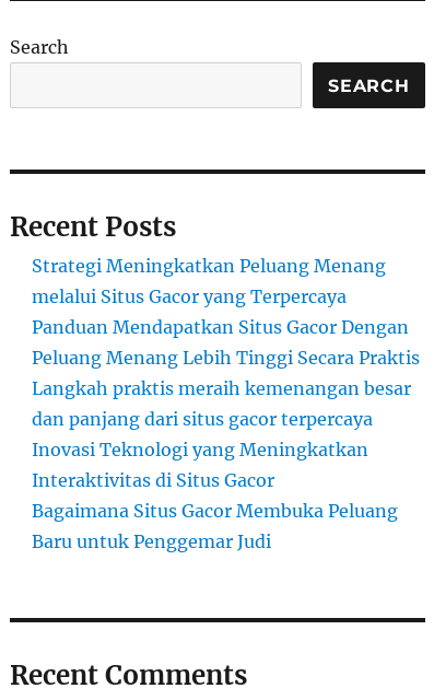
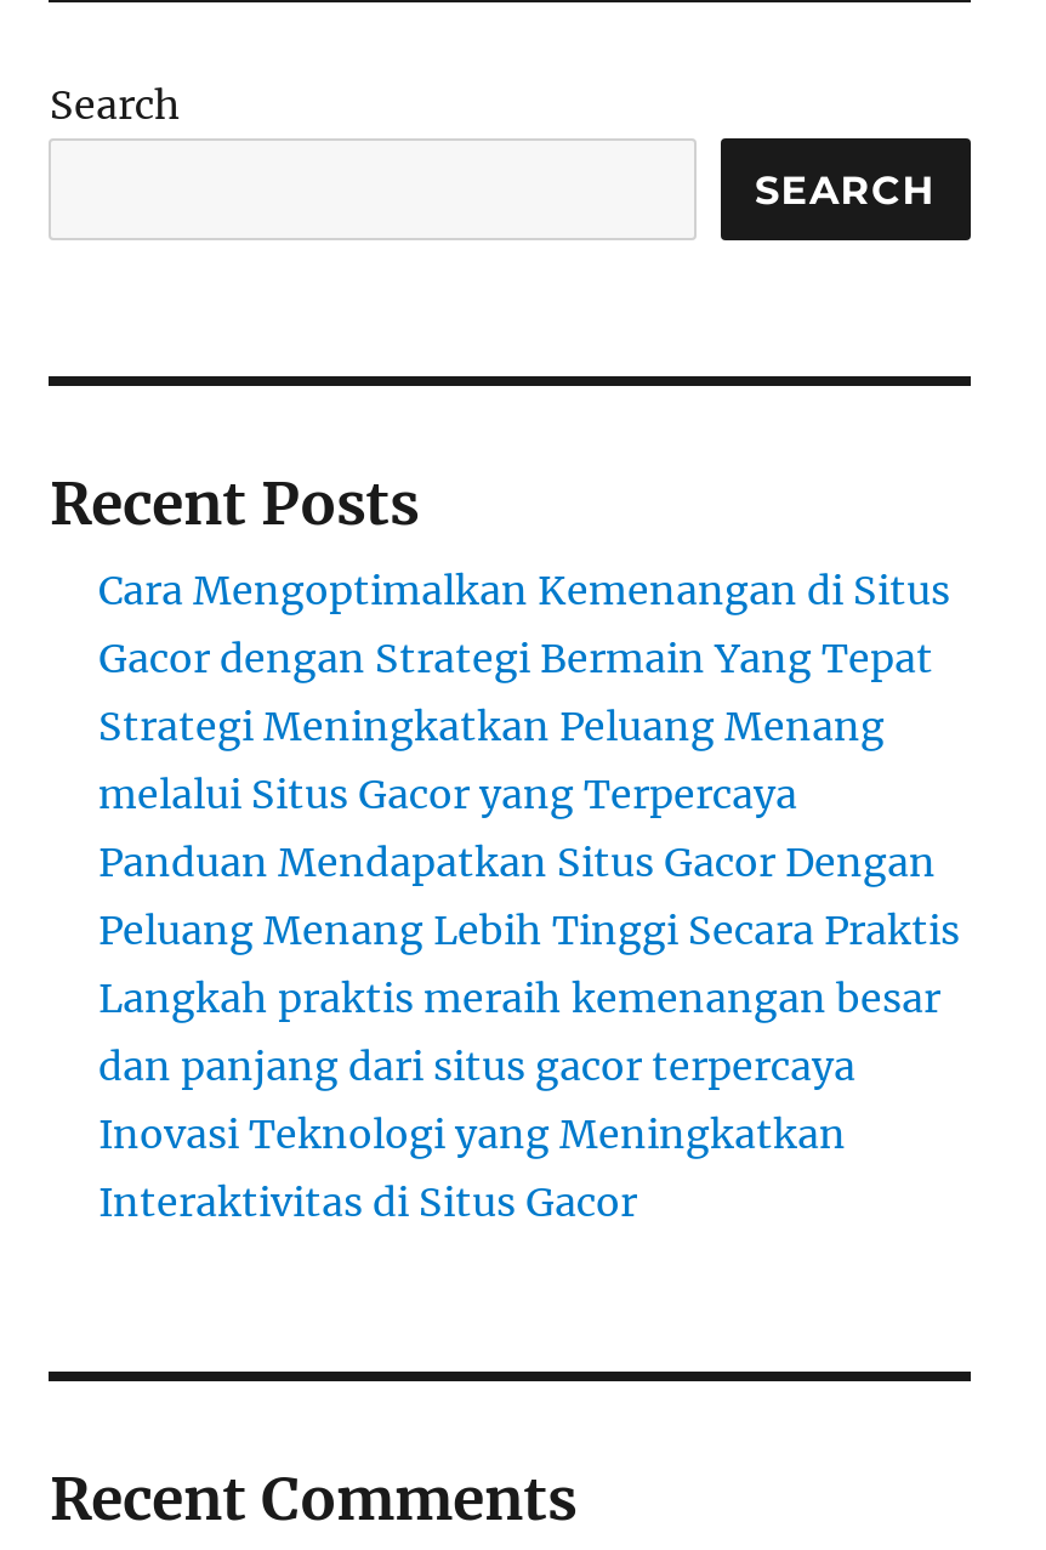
+ Cara Mengoptimalkan Kemenangan di Situs
+ Gacor dengan Strategi Bermain Yang Tepat

moved down: Strategi Meningkatkan Peluang Menang | melalui Situs Gacor yang Terpercaya | Panduan Mendapatkan Situs Gacor Dengan | Peluang Menang Lebih Tinggi Secara Praktis | Langkah praktis meraih kemenangan besar | dan panjang dari situs gacor terpercaya | Inovasi Teknologi yang Meningkatkan | Interaktivitas di Situs Gacor

- Bagaimana Situs Gacor Membuka Peluang
- Baru untuk Penggemar Judi
